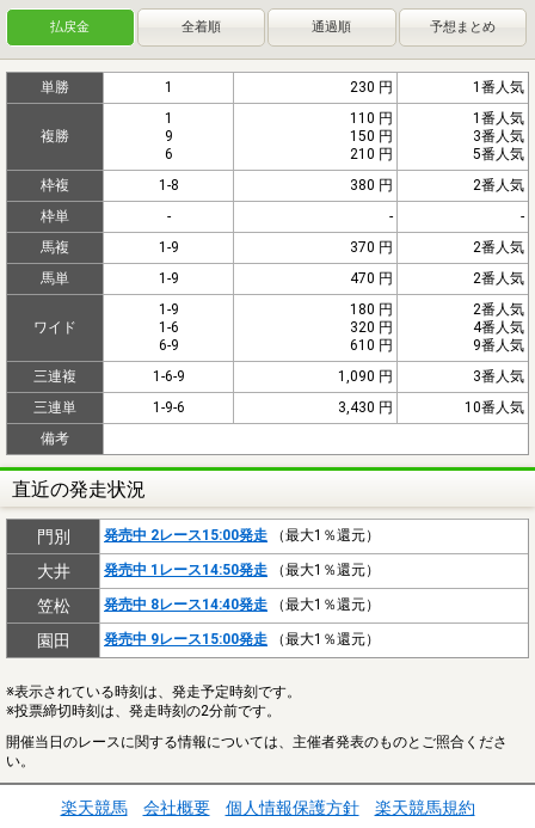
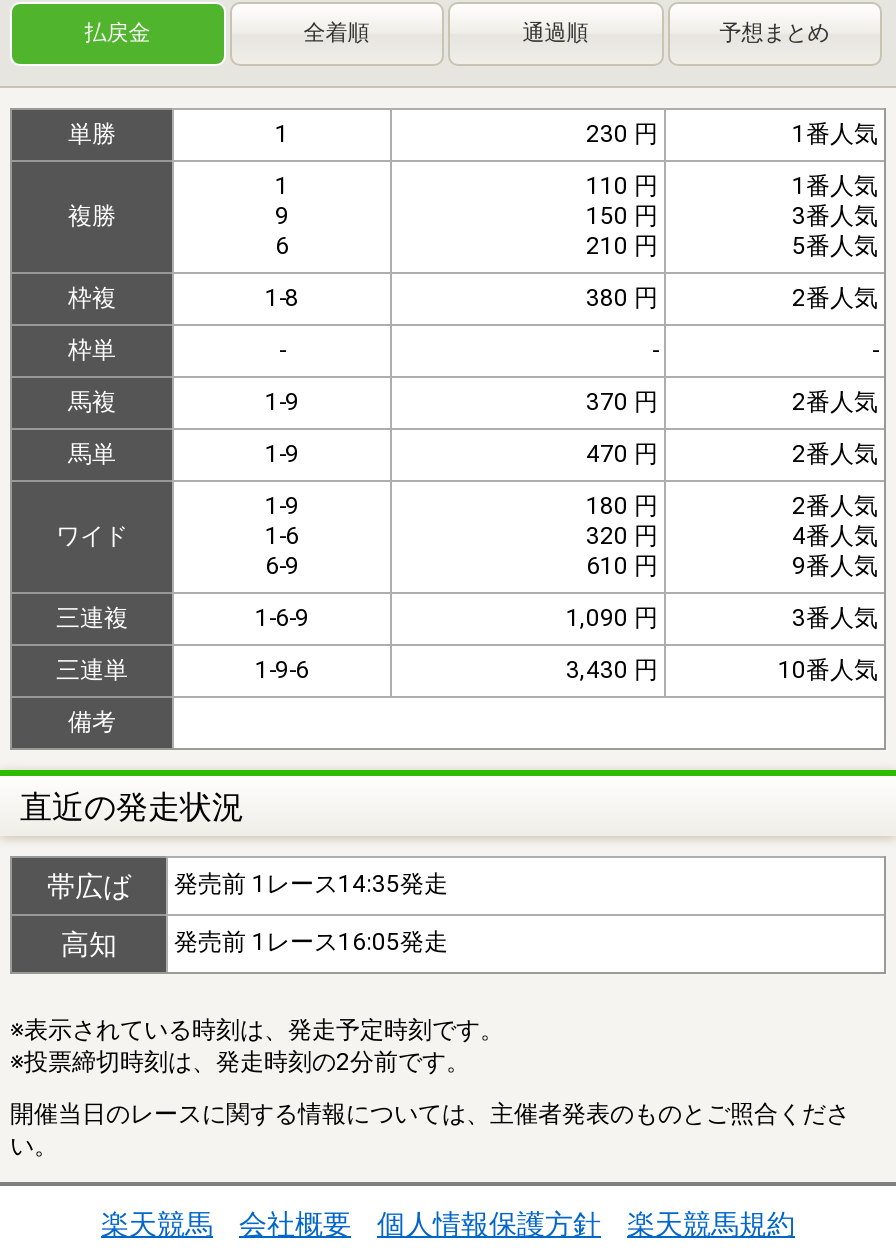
- 門別
- 発売中 2レース15:00発走（最大1％還元）
- 大井
- 発売中 1レース14:50発走（最大1％還元）
- 笠松
- 発売中 8レース14:40発走（最大1％還元）
- 園田
- 発売中 9レース15:00発走（最大1％還元）
+ 帯広ば
+ 発売前 1レース14:35発走
+ 高知
+ 発売前 1レース16:05発走
